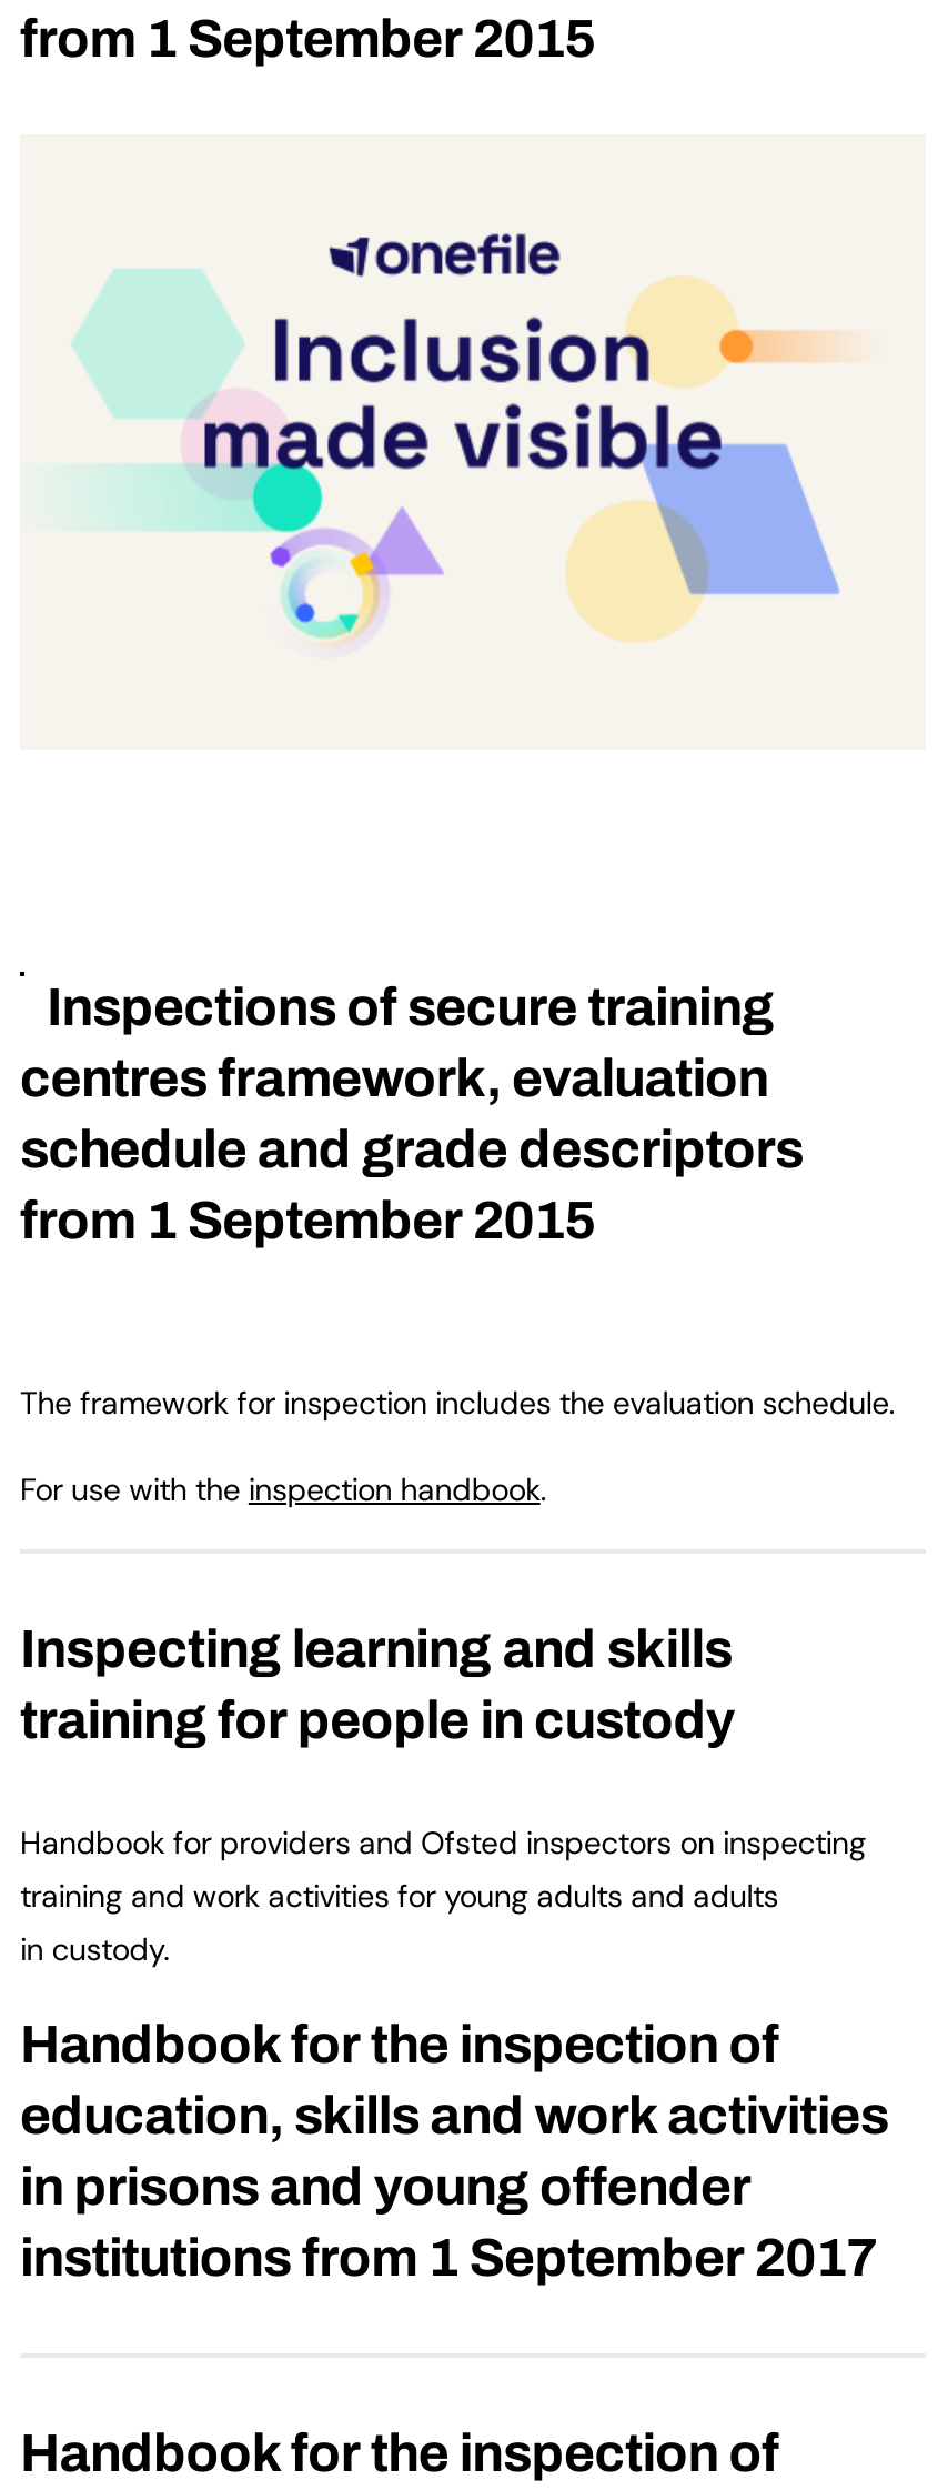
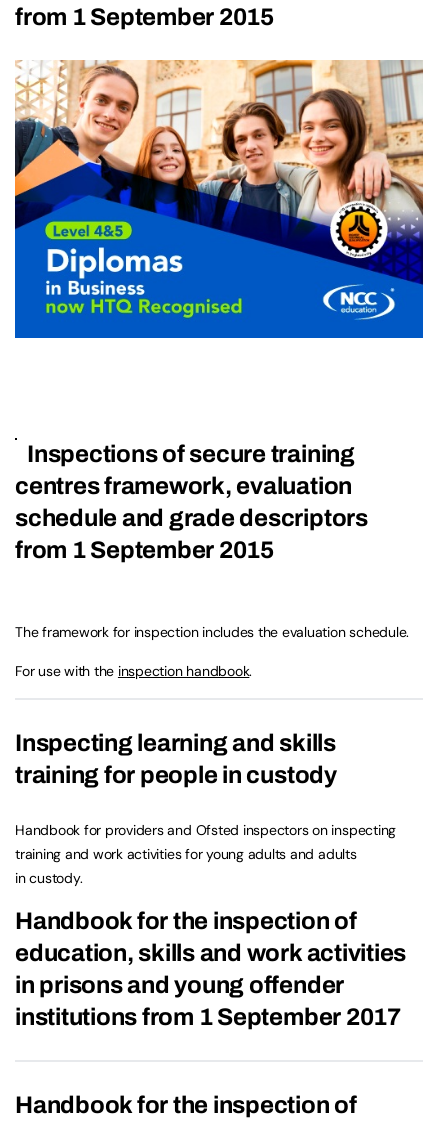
- [image]
+ [image]
